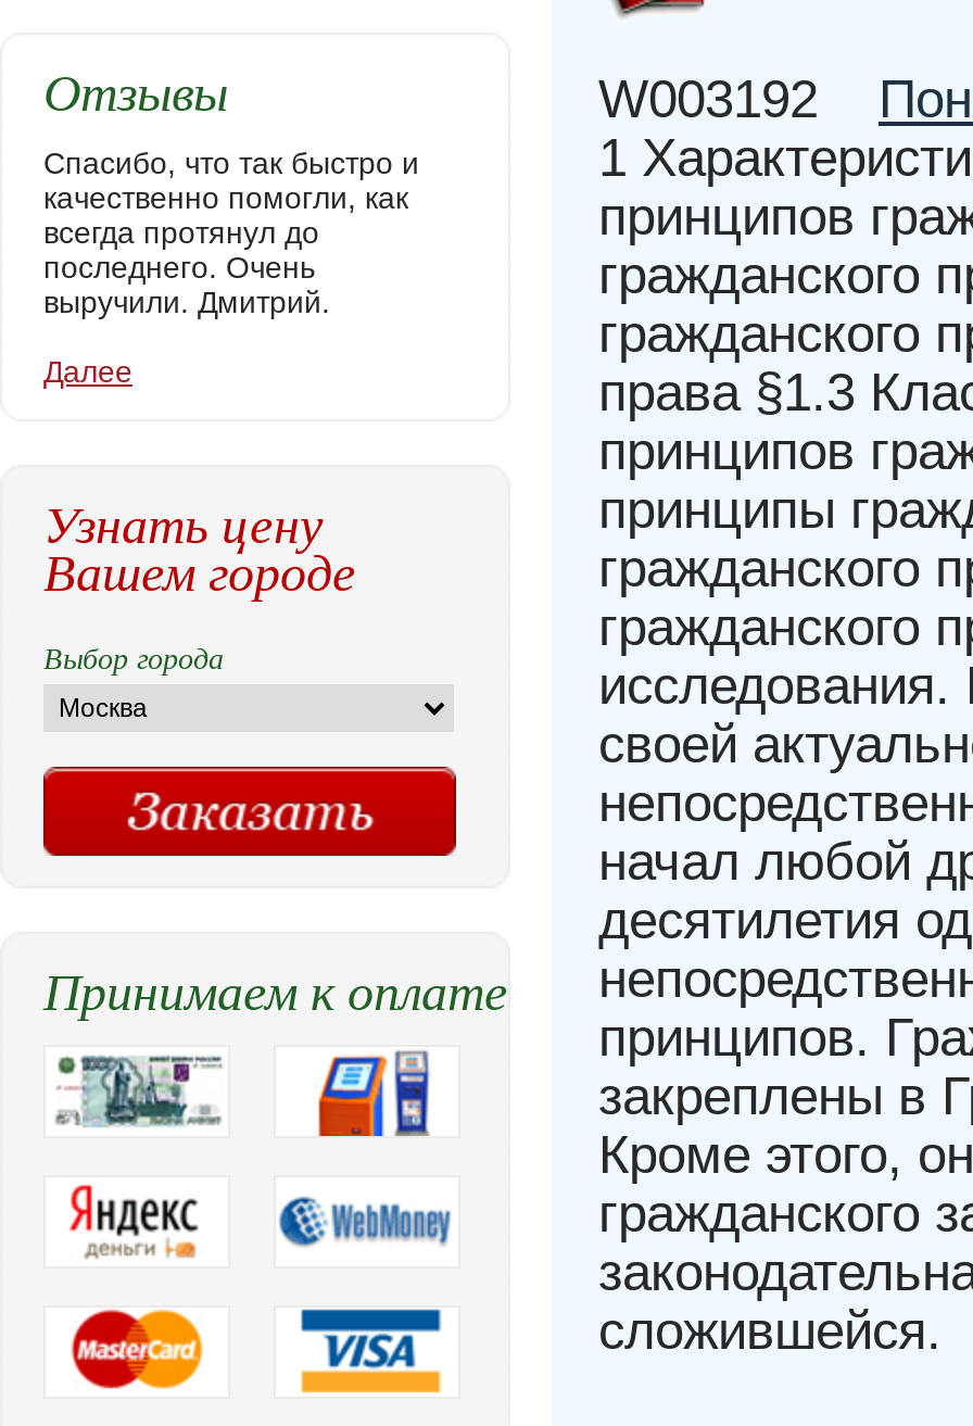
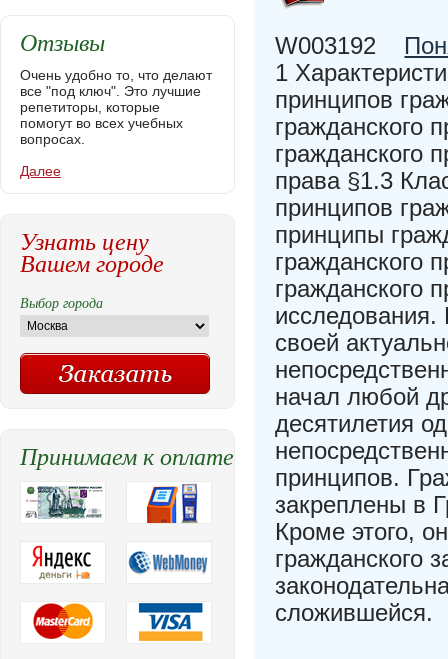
- Спасибо, что так быстро и
- качественно помогли, как
- всегда протянул до
- последнего. Очень
- выручили. Дмитрий.
+ Очень удобно то, что делают
+ все "под ключ". Это лучшие
+ репетиторы, которые
+ помогут во всех учебных
+ вопросах.
